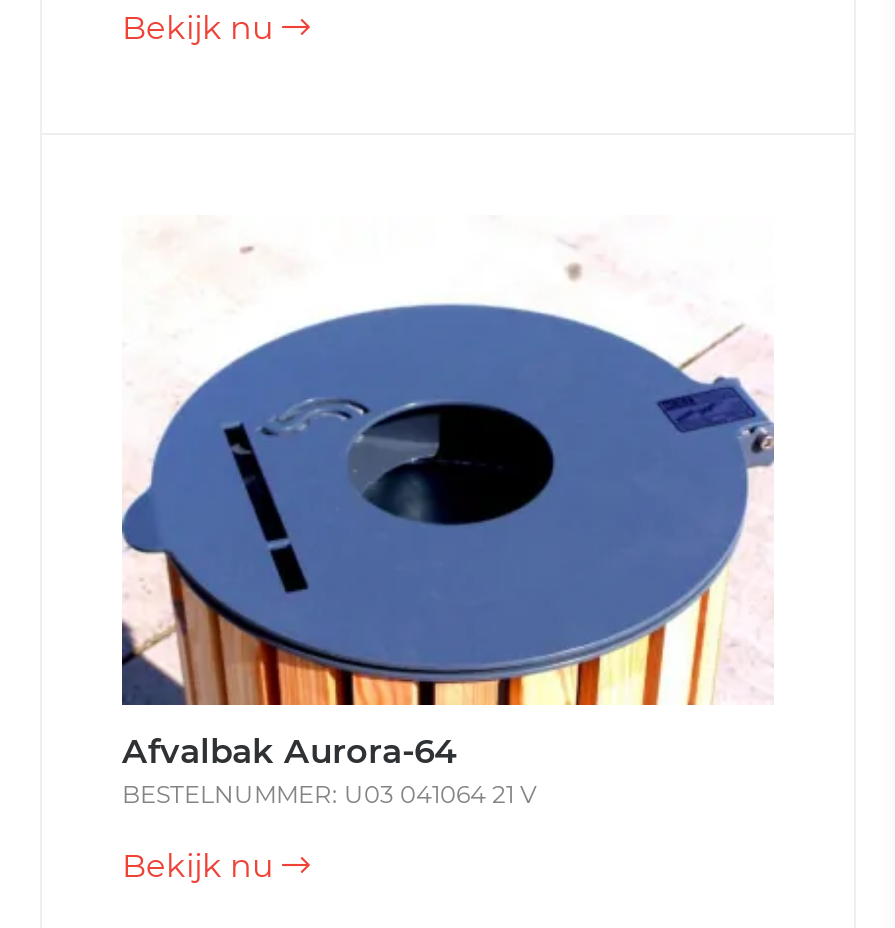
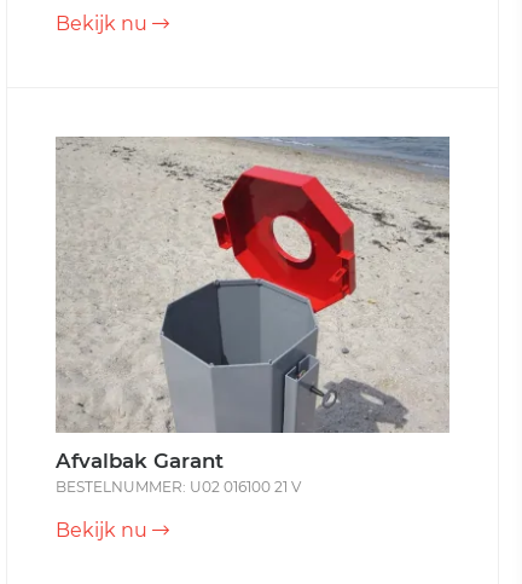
- [image]
- Afvalbak Aurora-64
+ [image]
+ Afvalbak Garant

- BESTELNUMMER: U03 041064 21 V
+ BESTELNUMMER: U02 016100 21 V
